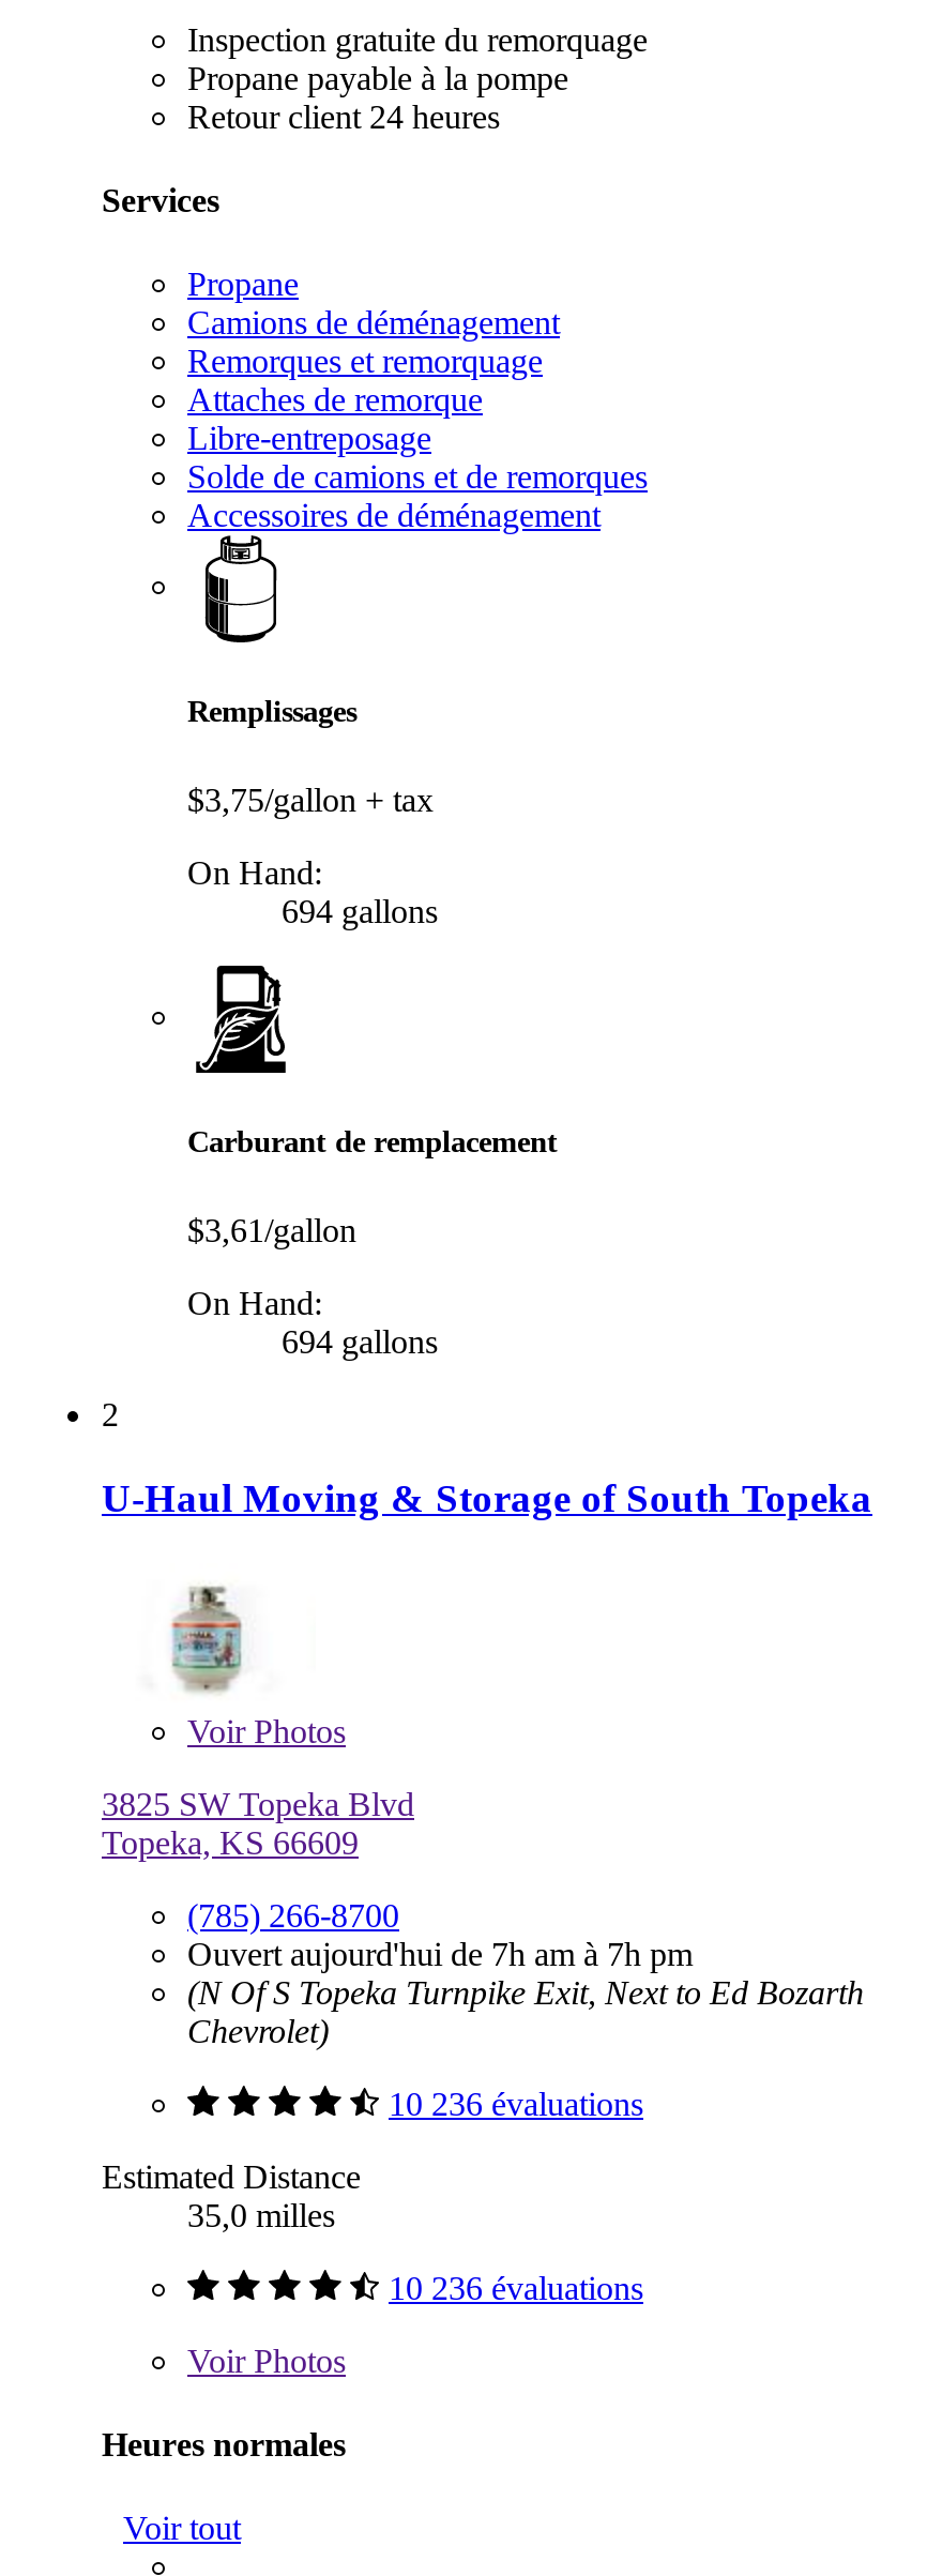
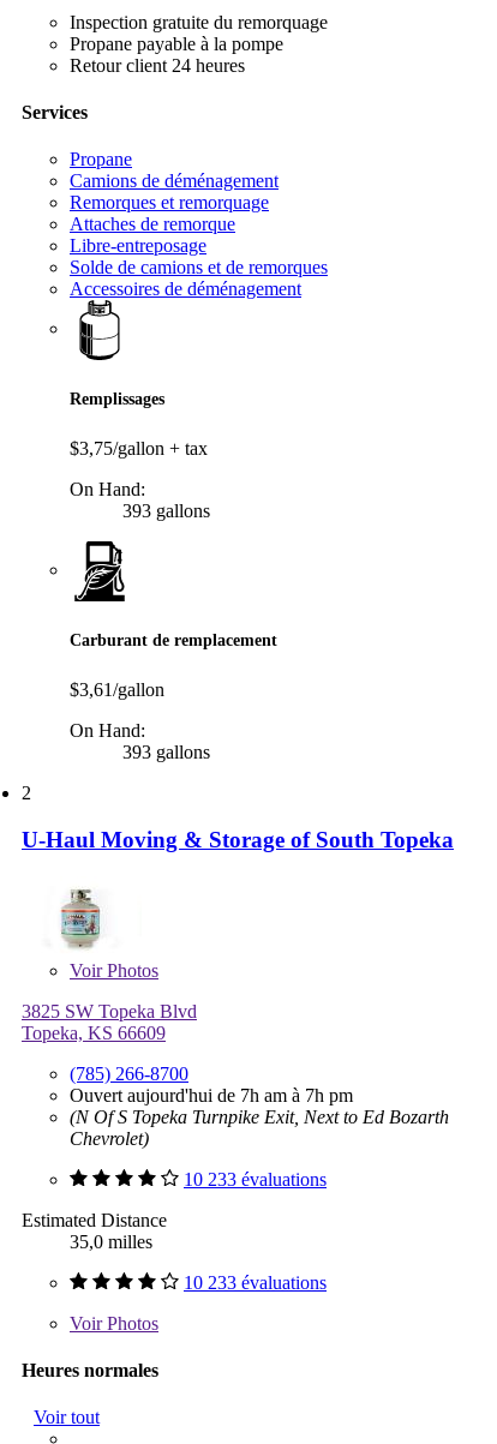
- 694 gallons
+ 393 gallons

- 694 gallons
+ 393 gallons

- 10 236 évaluations
+ 10 233 évaluations

- 10 236 évaluations
+ 10 233 évaluations
